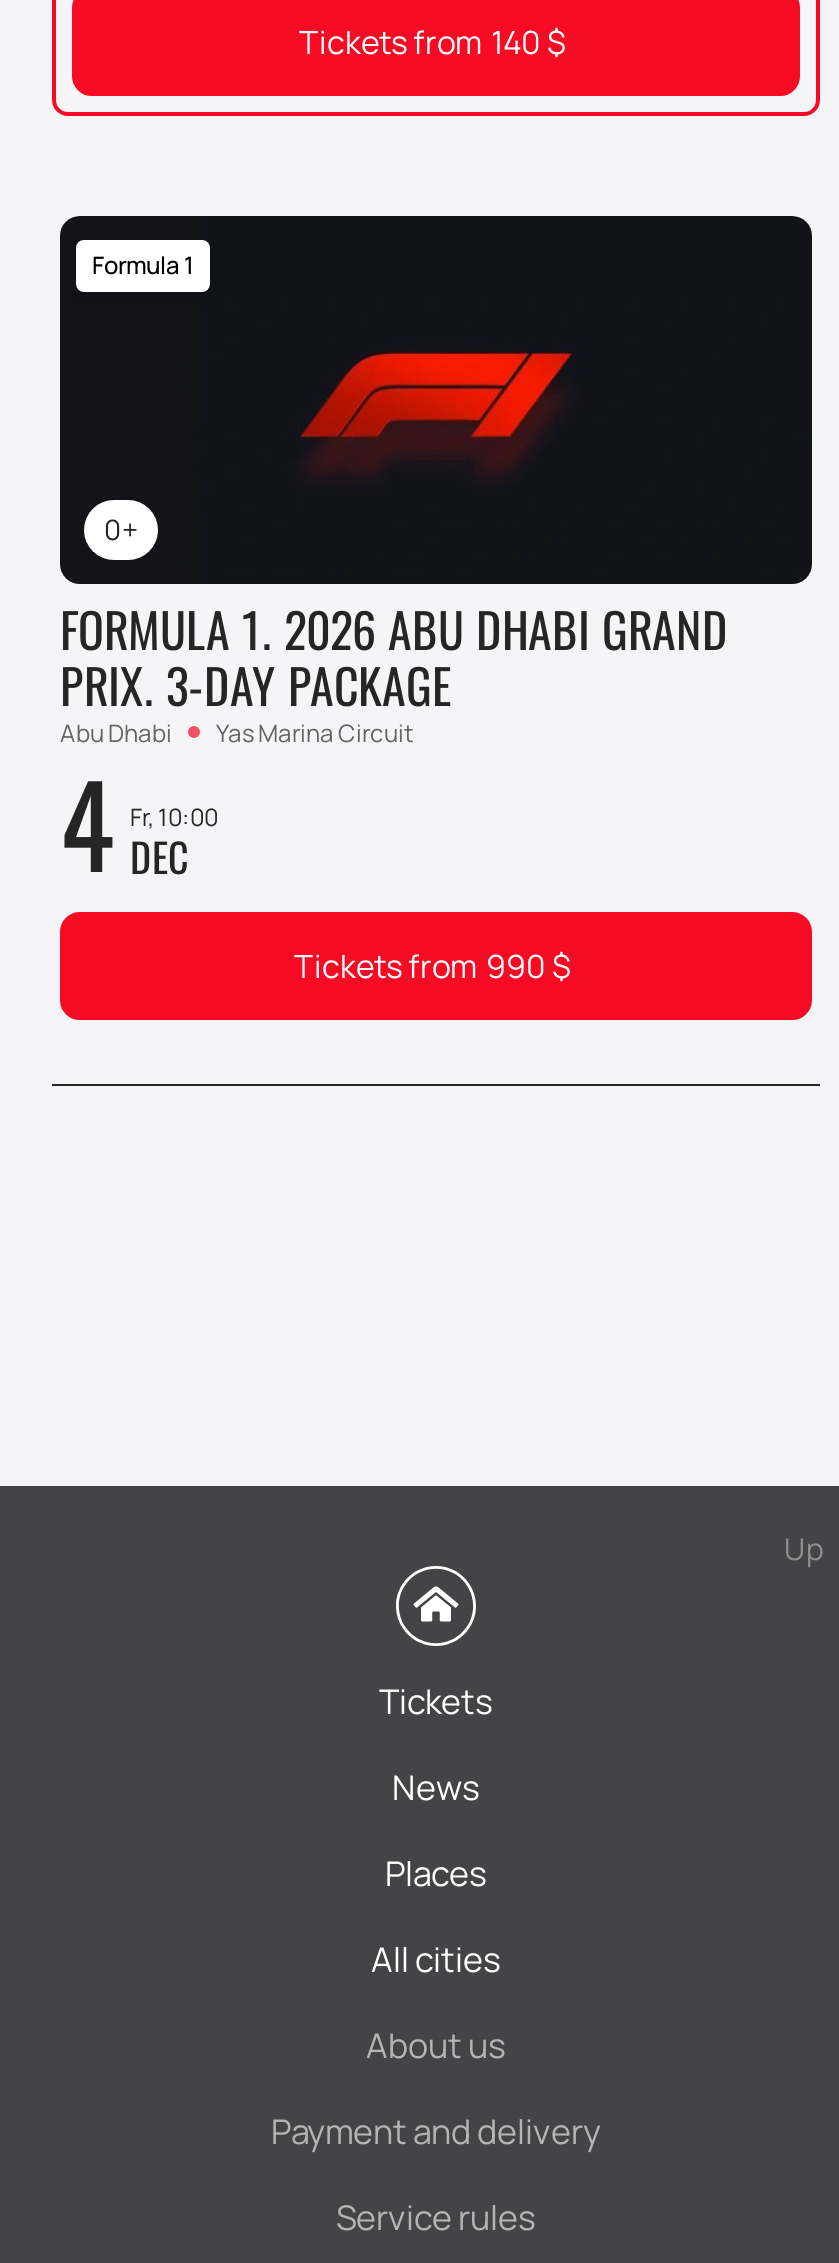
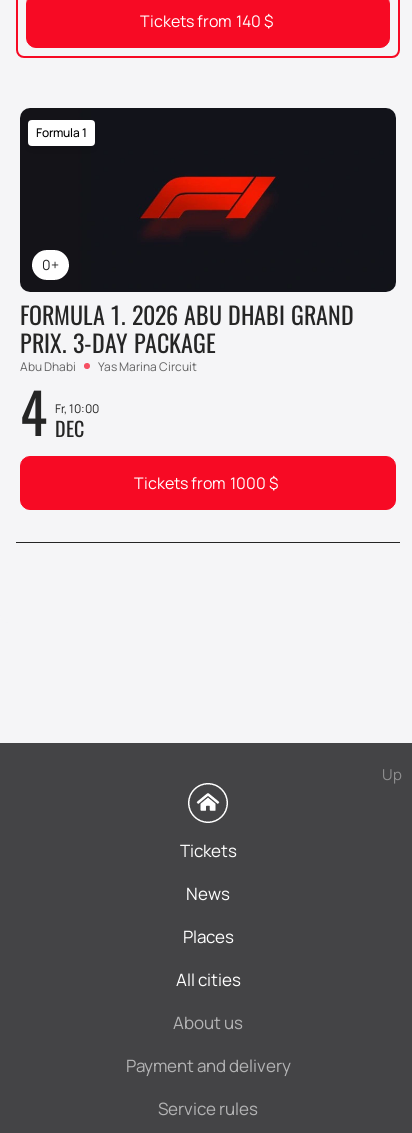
- Tickets from 990 $
+ Tickets from 1000 $
